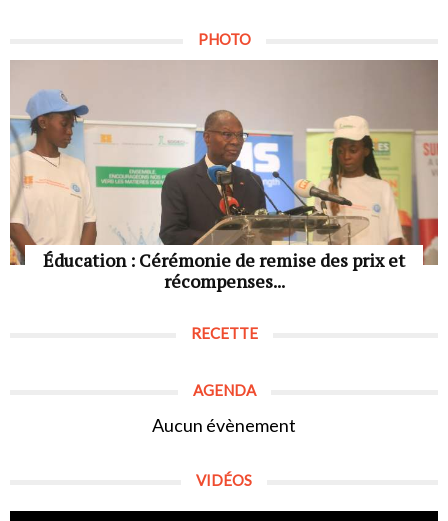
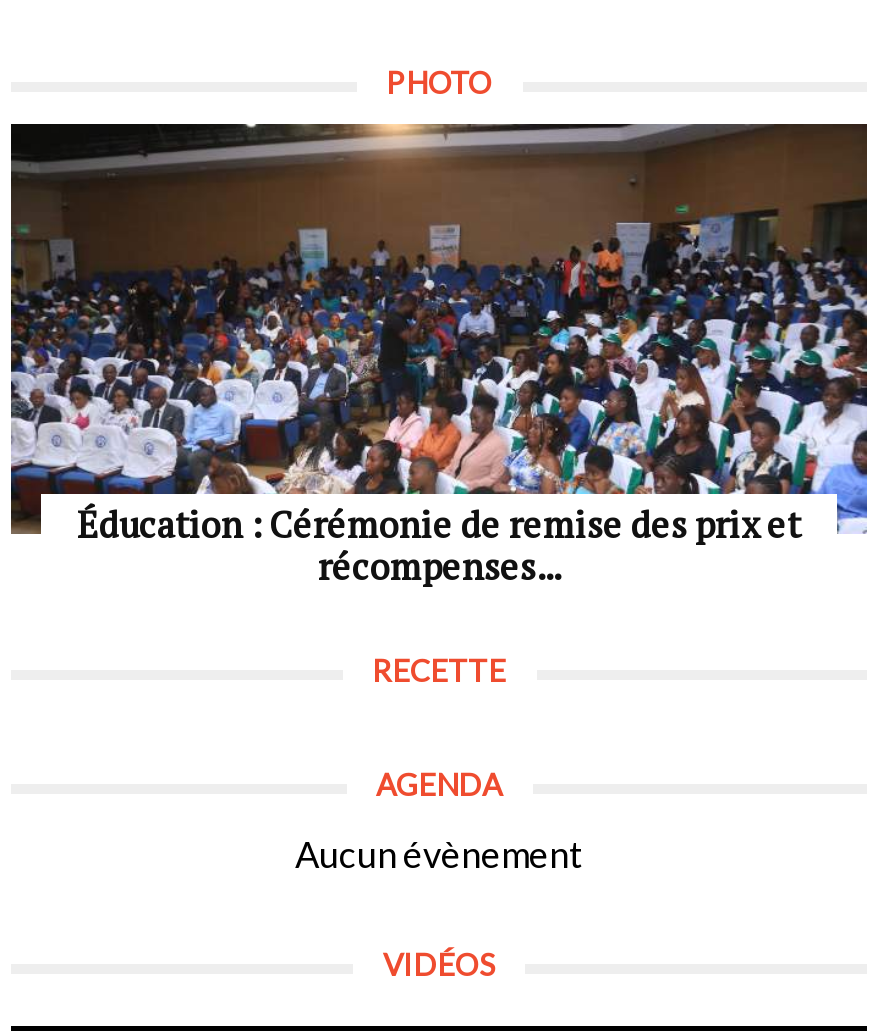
- [image]
+ [image]
